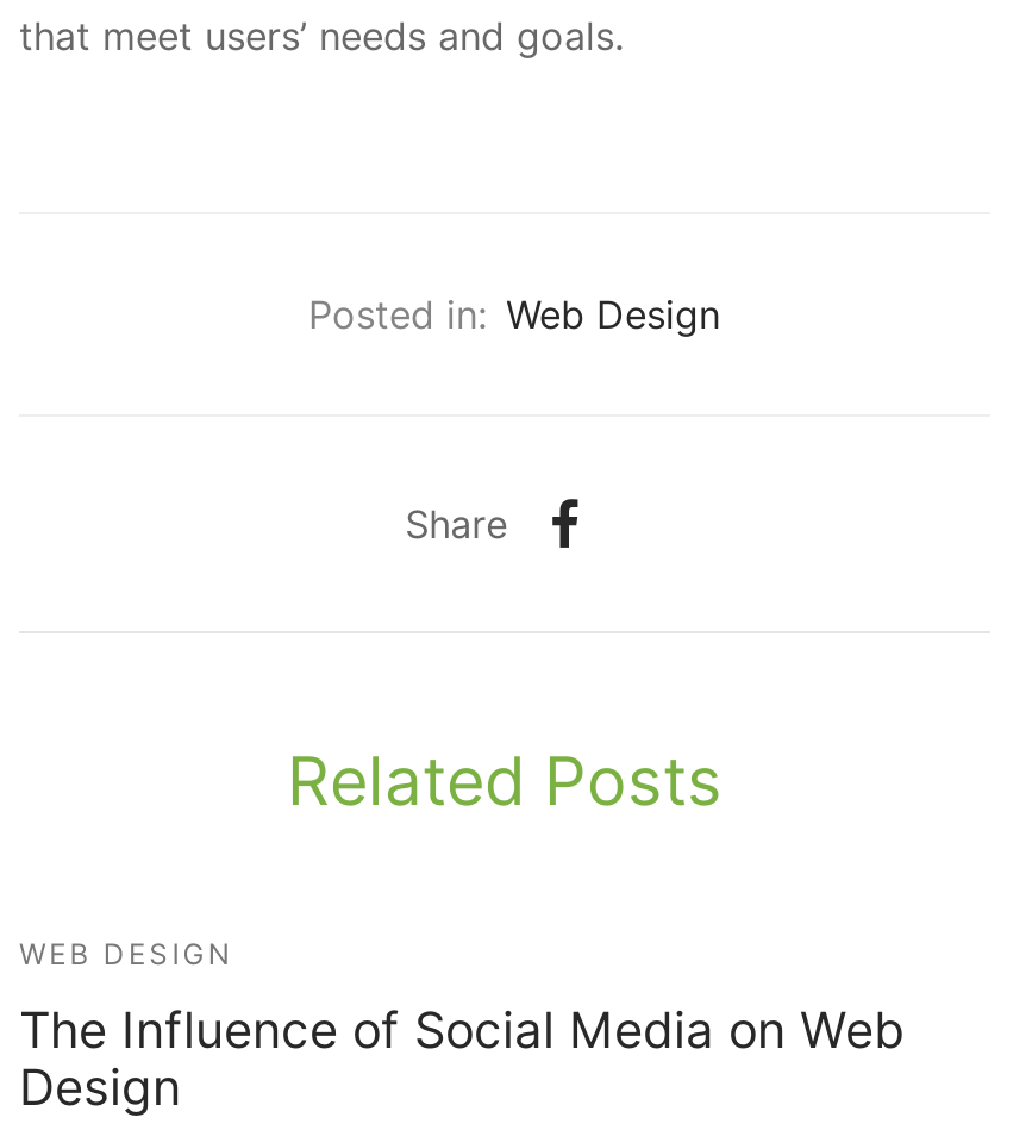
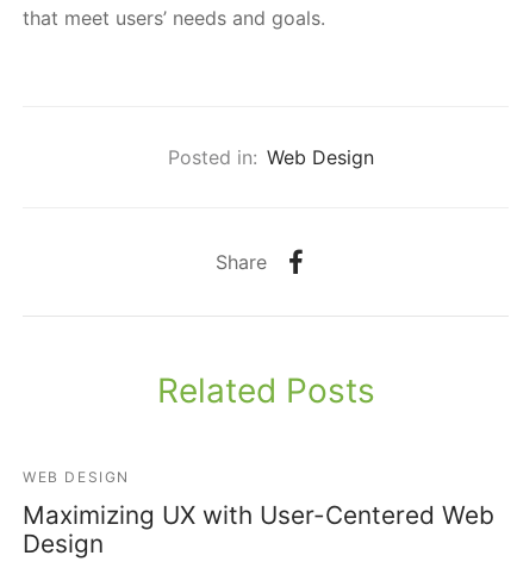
- The Influence of Social Media on Web
+ Maximizing UX with User-Centered Web
